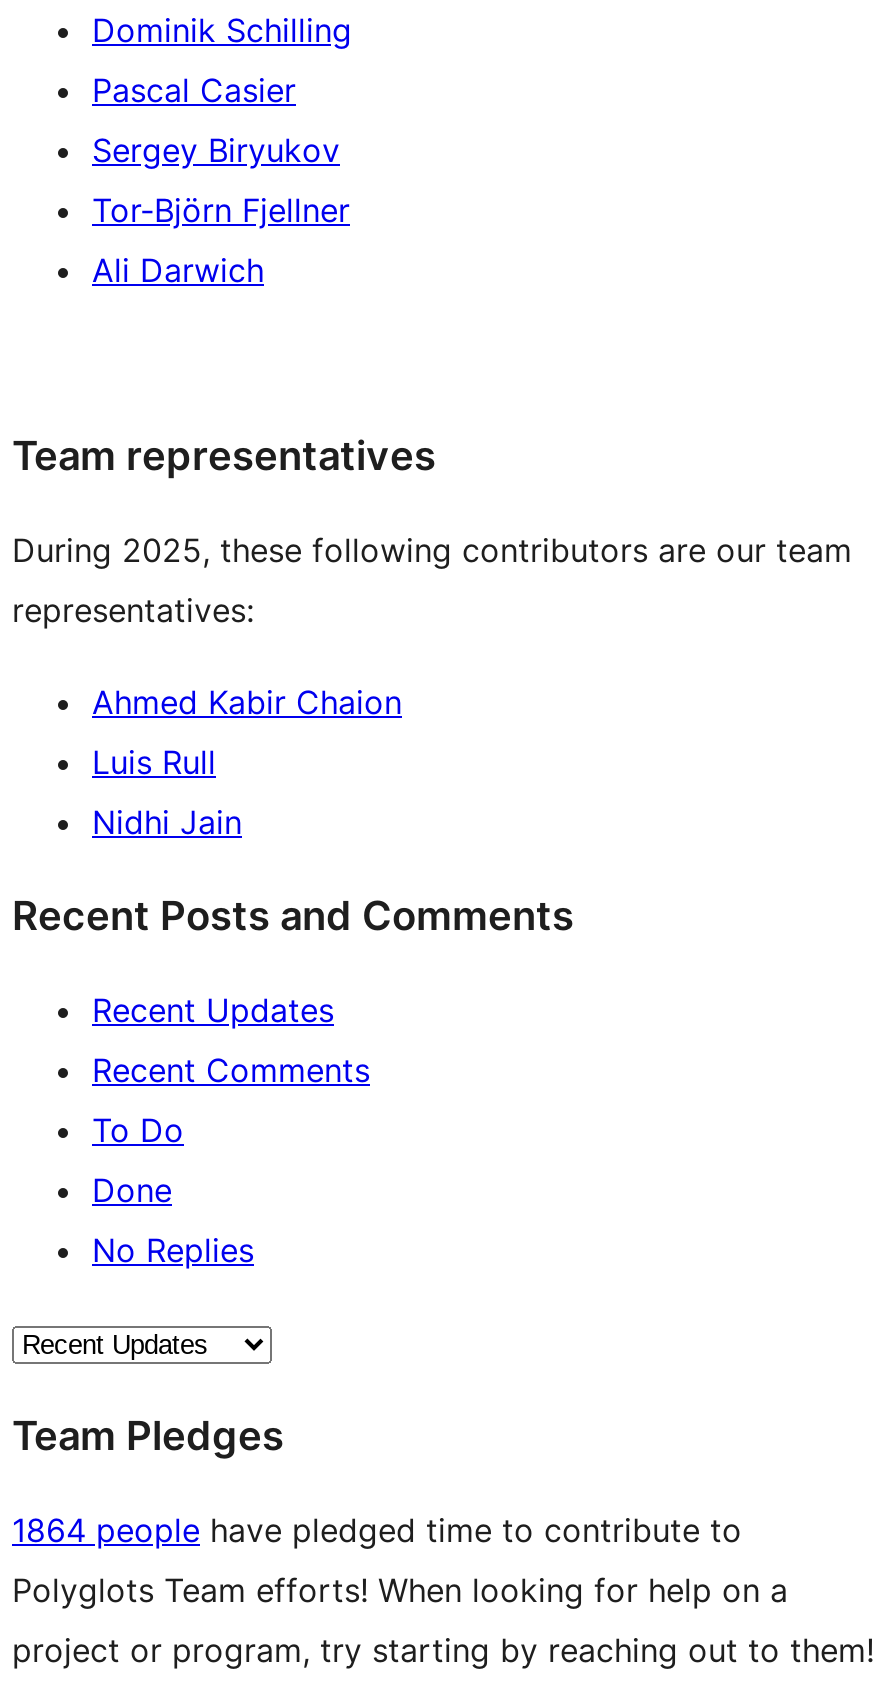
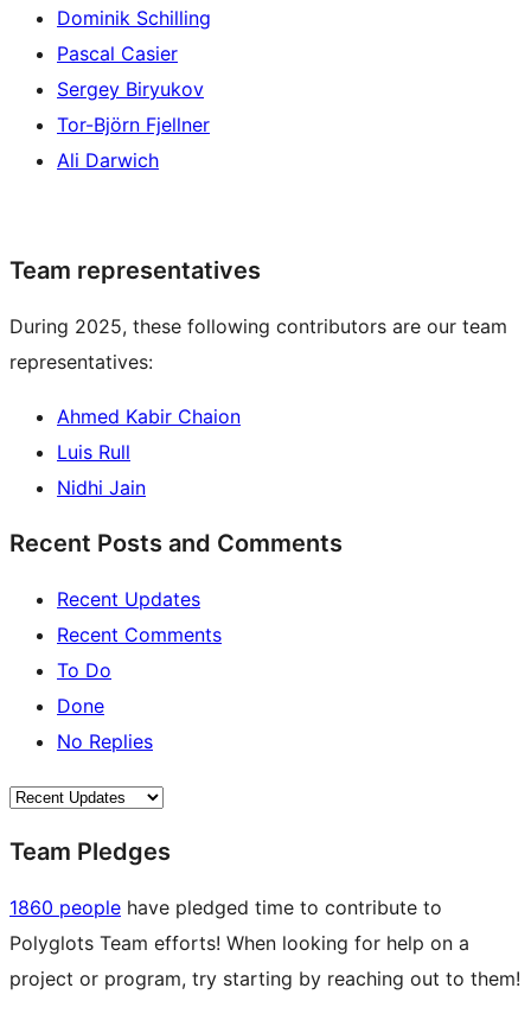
- 1864 people have pledged time to contribute to
+ 1860 people have pledged time to contribute to
